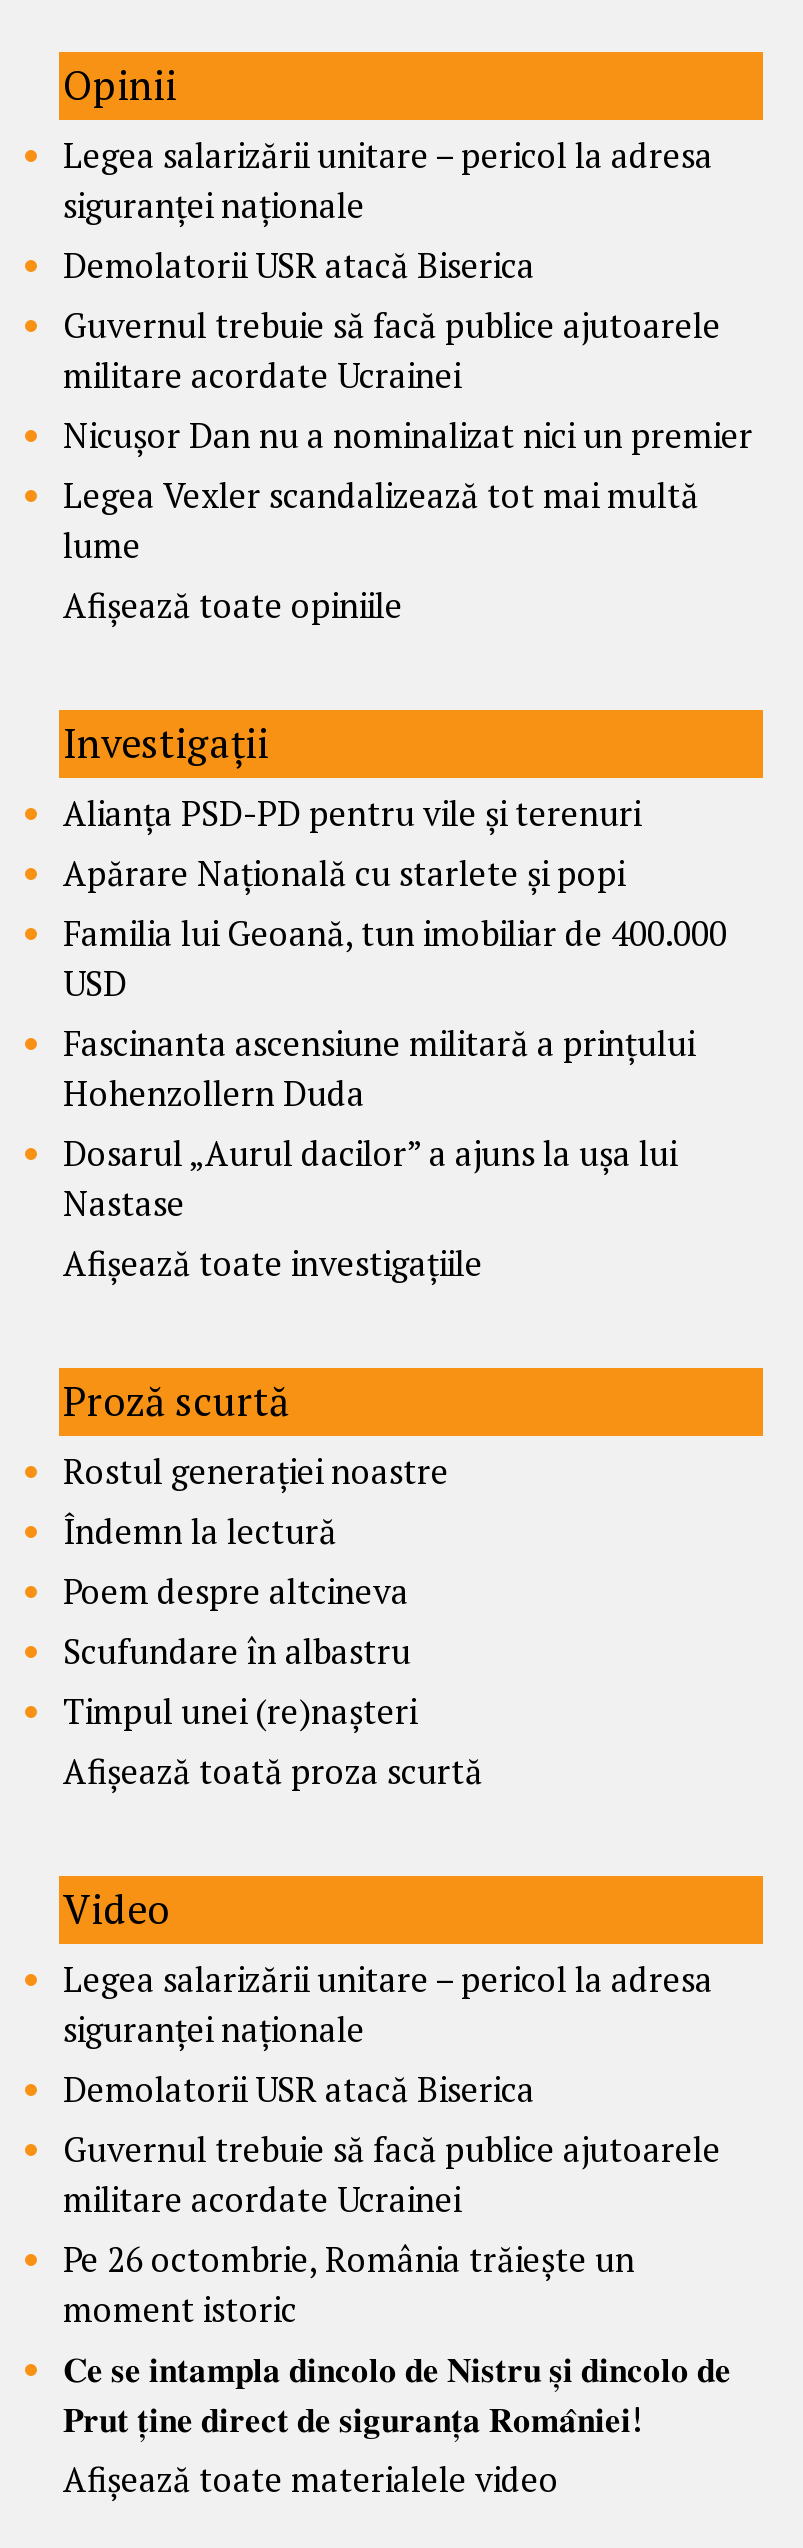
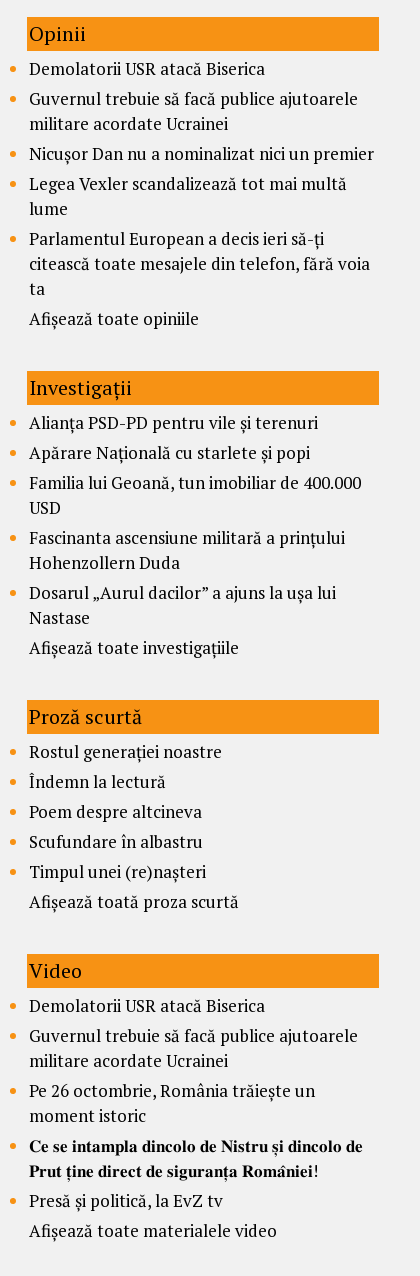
- Legea salarizării unitare – pericol la adresa
- siguranței naționale

moved up: Demolatorii USR atacă Biserica | Guvernul trebuie să facă publice ajutoarele | militare acordate Ucrainei | Nicușor Dan nu a nominalizat nici un premier | Legea Vexler scandalizează tot mai multă | lume

+ Parlamentul European a decis ieri să-ți
+ citească toate mesajele din telefon, fără voia
+ ta

moved down: Afișează toate opiniile | Investigații | Alianța PSD-PD pentru vile și terenuri | ... | Afișează toată proza scurtă | Video

- Legea salarizării unitare – pericol la adresa
- siguranței naționale

moved up: Demolatorii USR atacă Biserica | Guvernul trebuie să facă publice ajutoarele | militare acordate Ucrainei | Pe 26 octombrie, România trăiește un | moment istoric

+ Presă și politică, la EvZ tv
